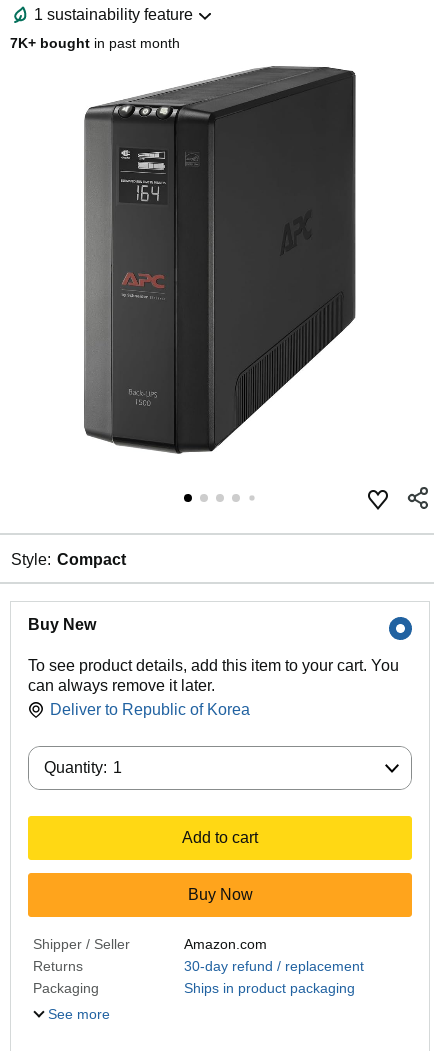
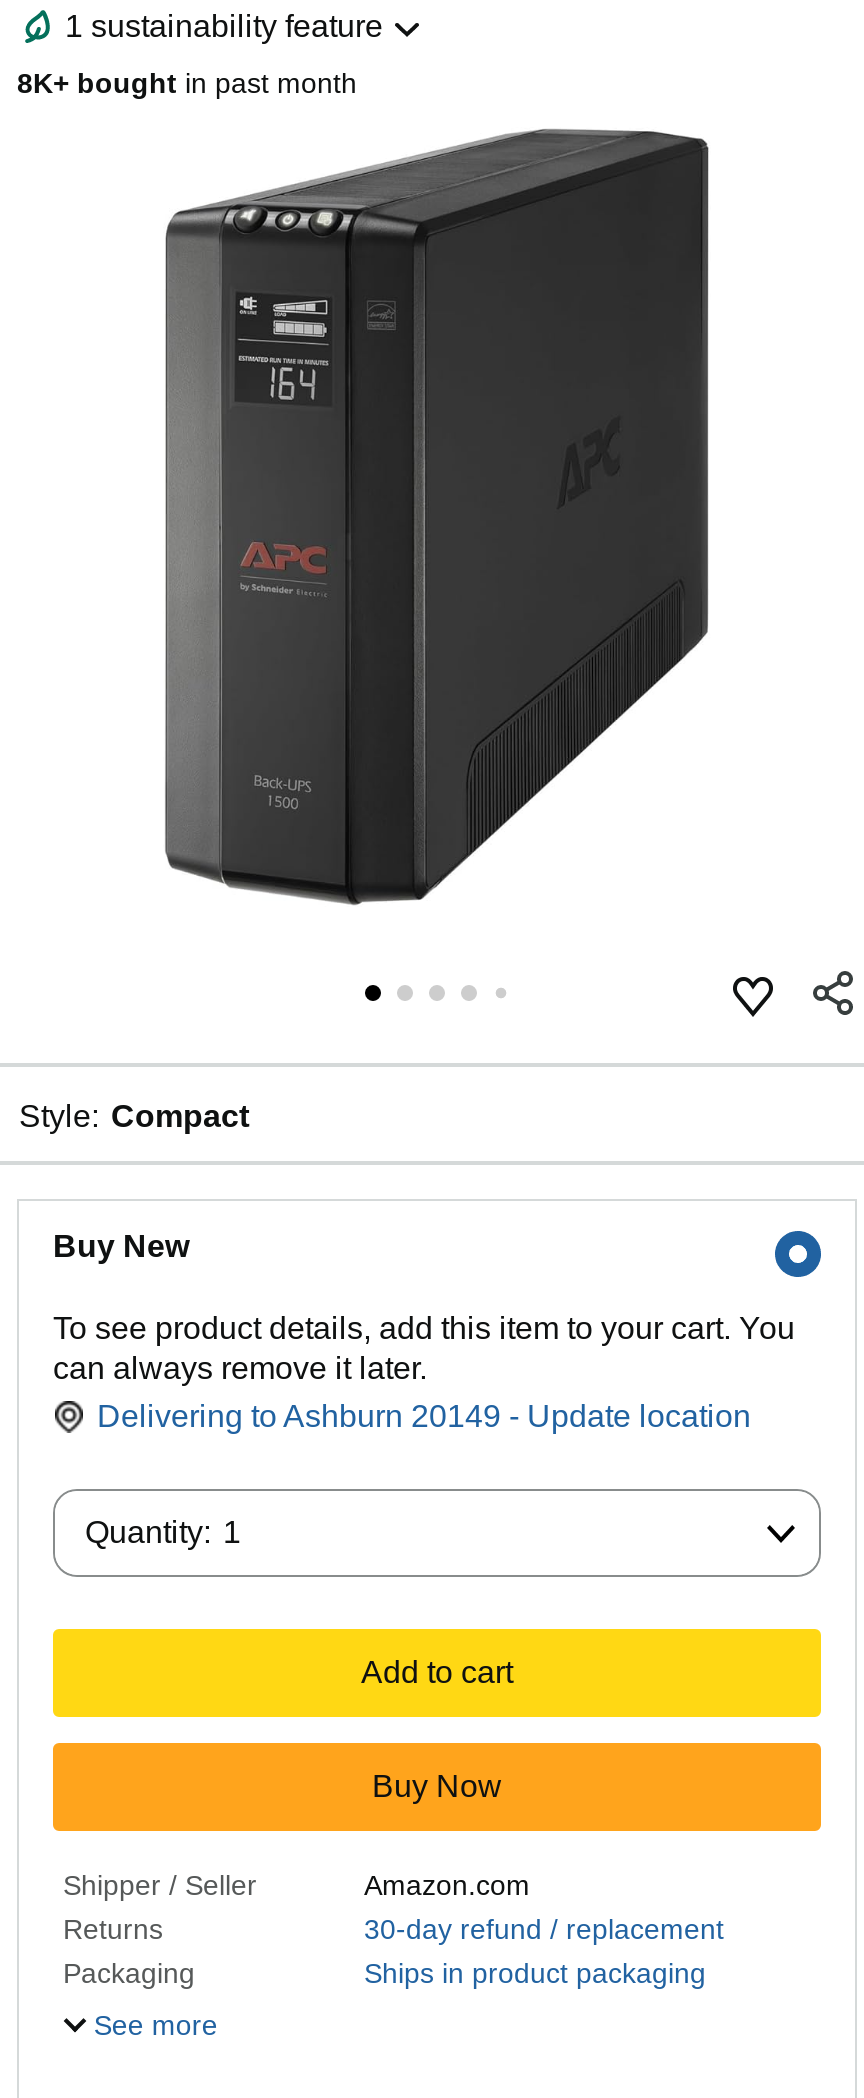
- 7K+ bought in past month
+ 8K+ bought in past month

- Deliver to Republic of Korea
+ Delivering to Ashburn 20149 - Update location
